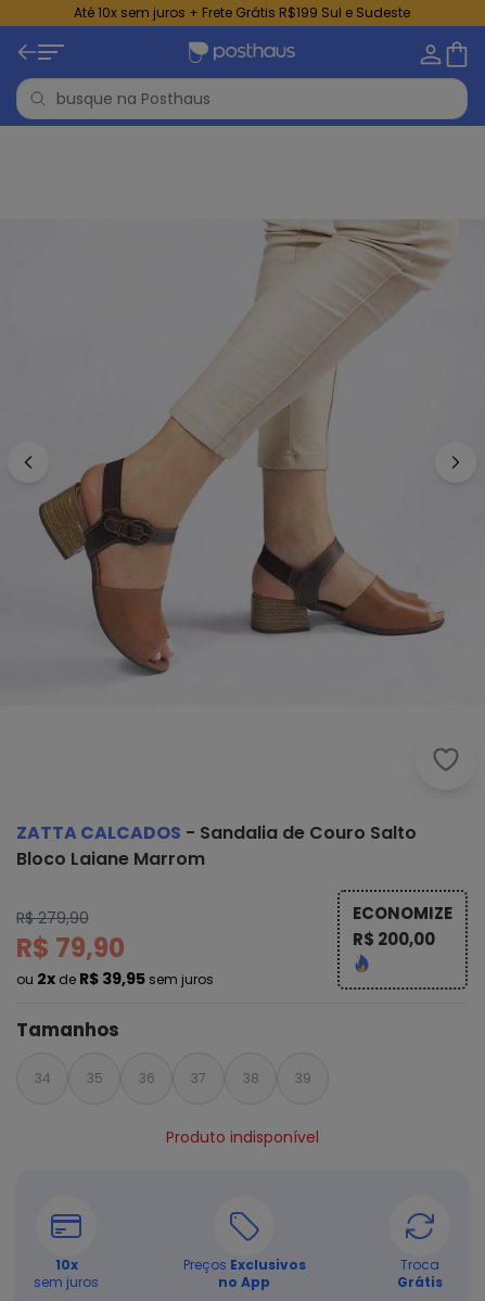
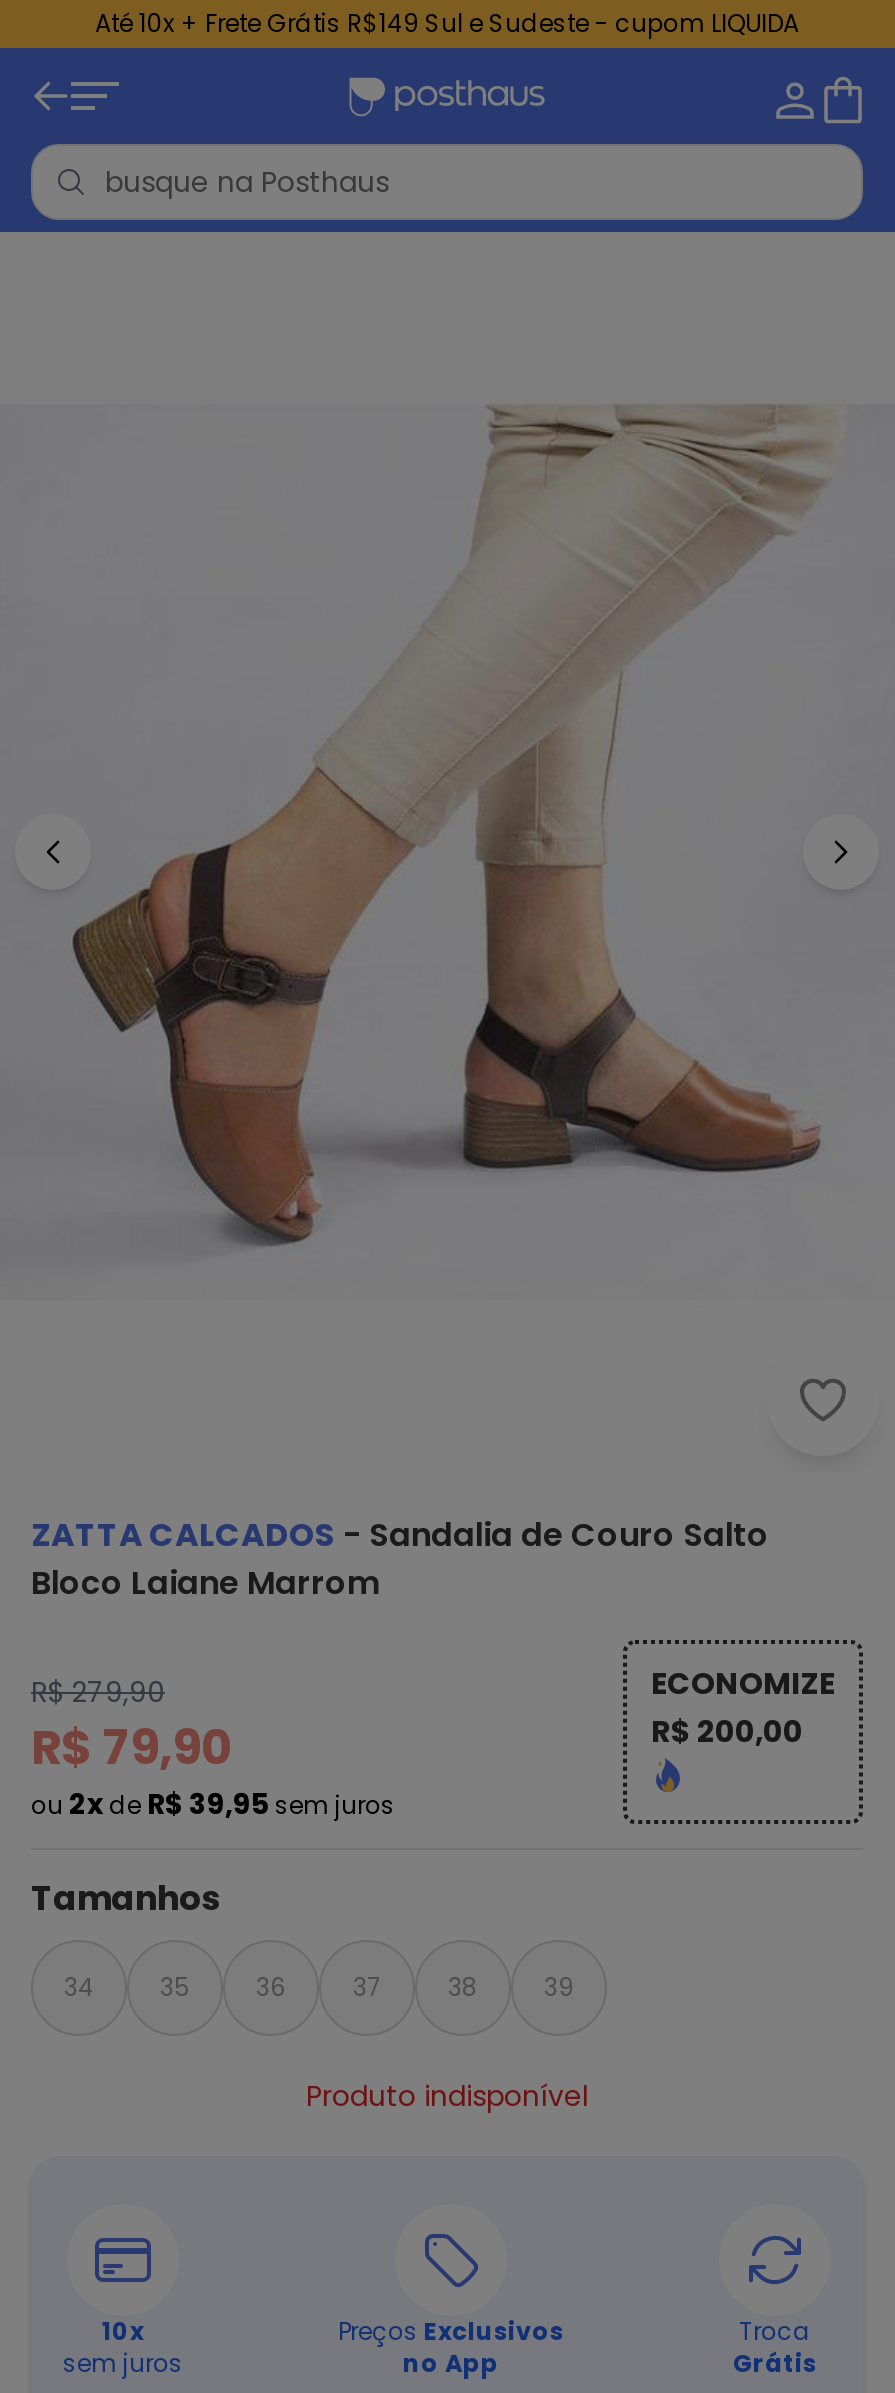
- Até 10x sem juros + Frete Grátis R$199 Sul e Sudeste
+ Até 10x + Frete Grátis R$149 Sul e Sudeste - cupom LIQUIDA
